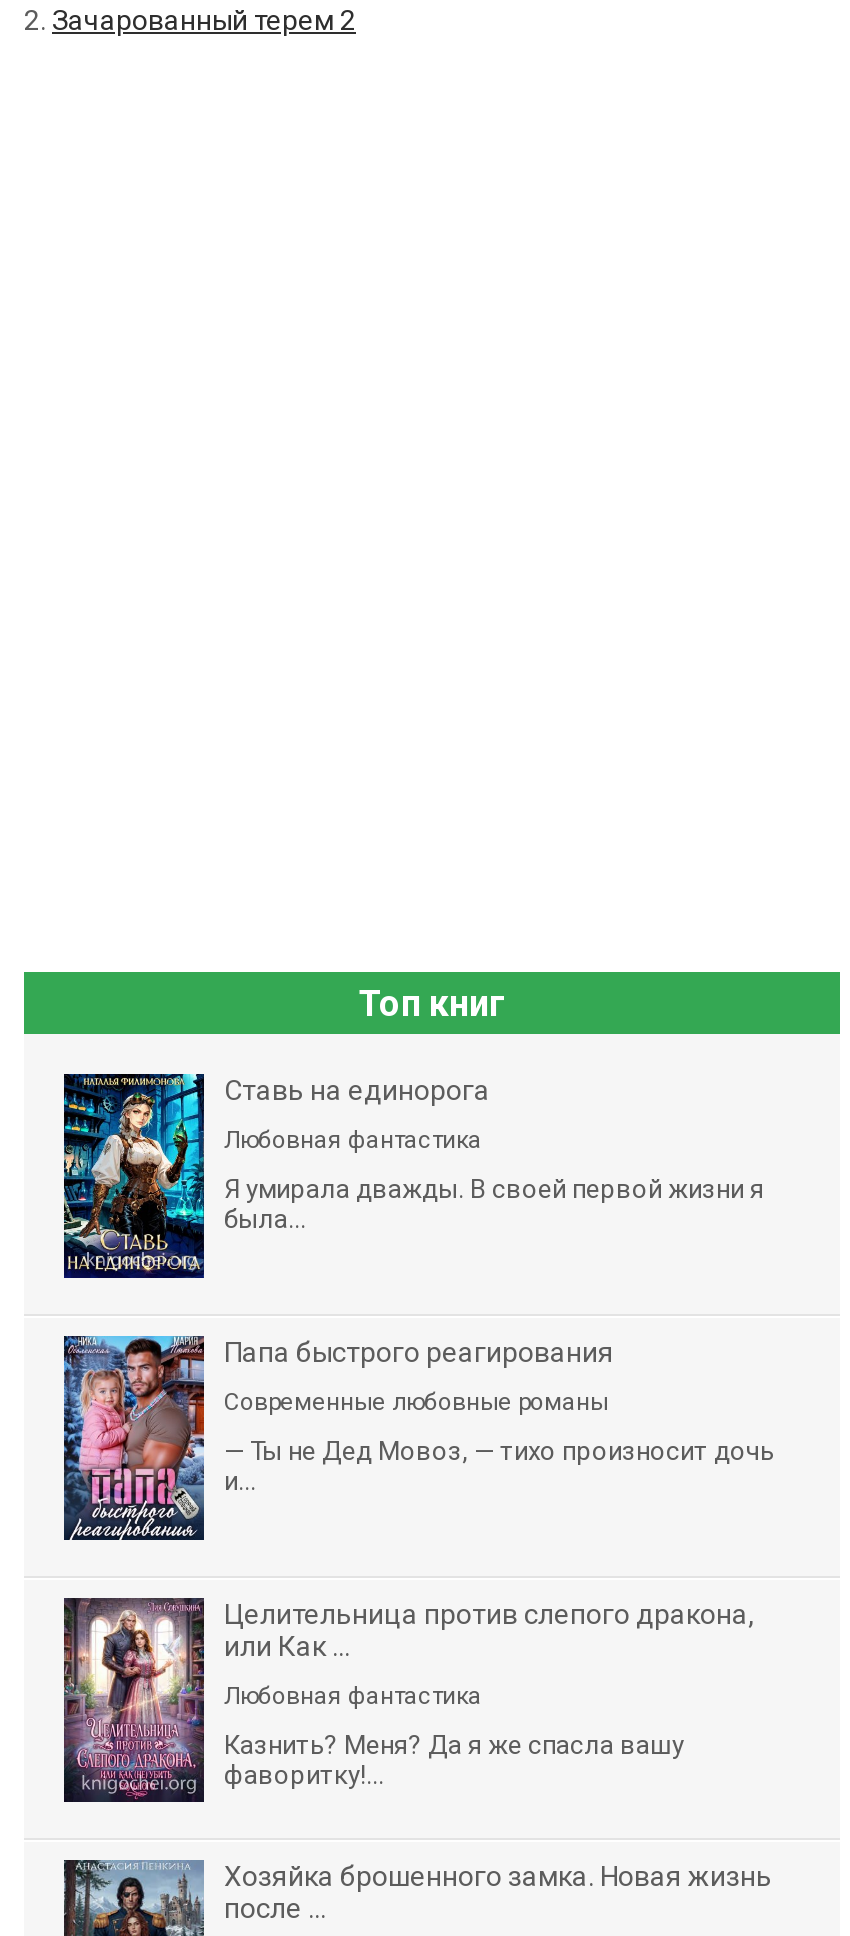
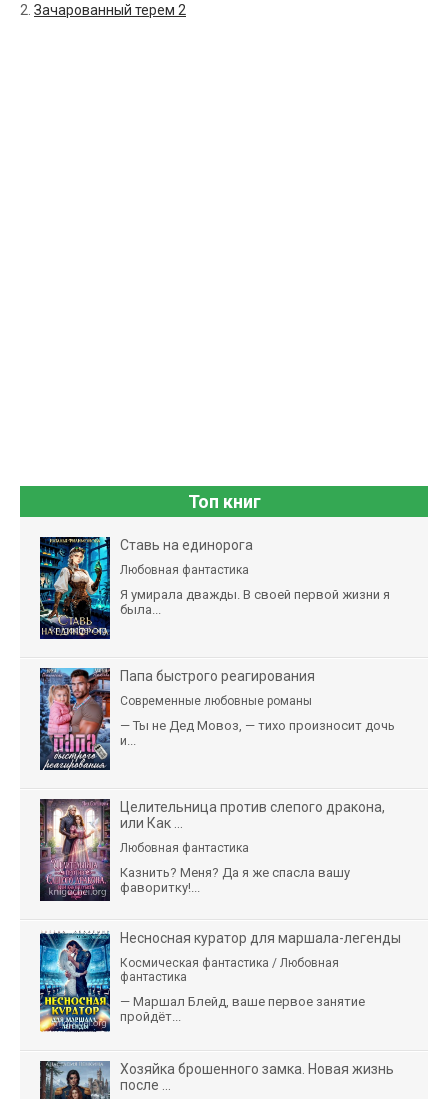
+ [image]
+ Несносная куратор для маршала-легенды
+ Космическая фантастика / Любовная
+ фантастика
+ — Маршал Блейд, ваше первое занятие
+ пройдёт...
